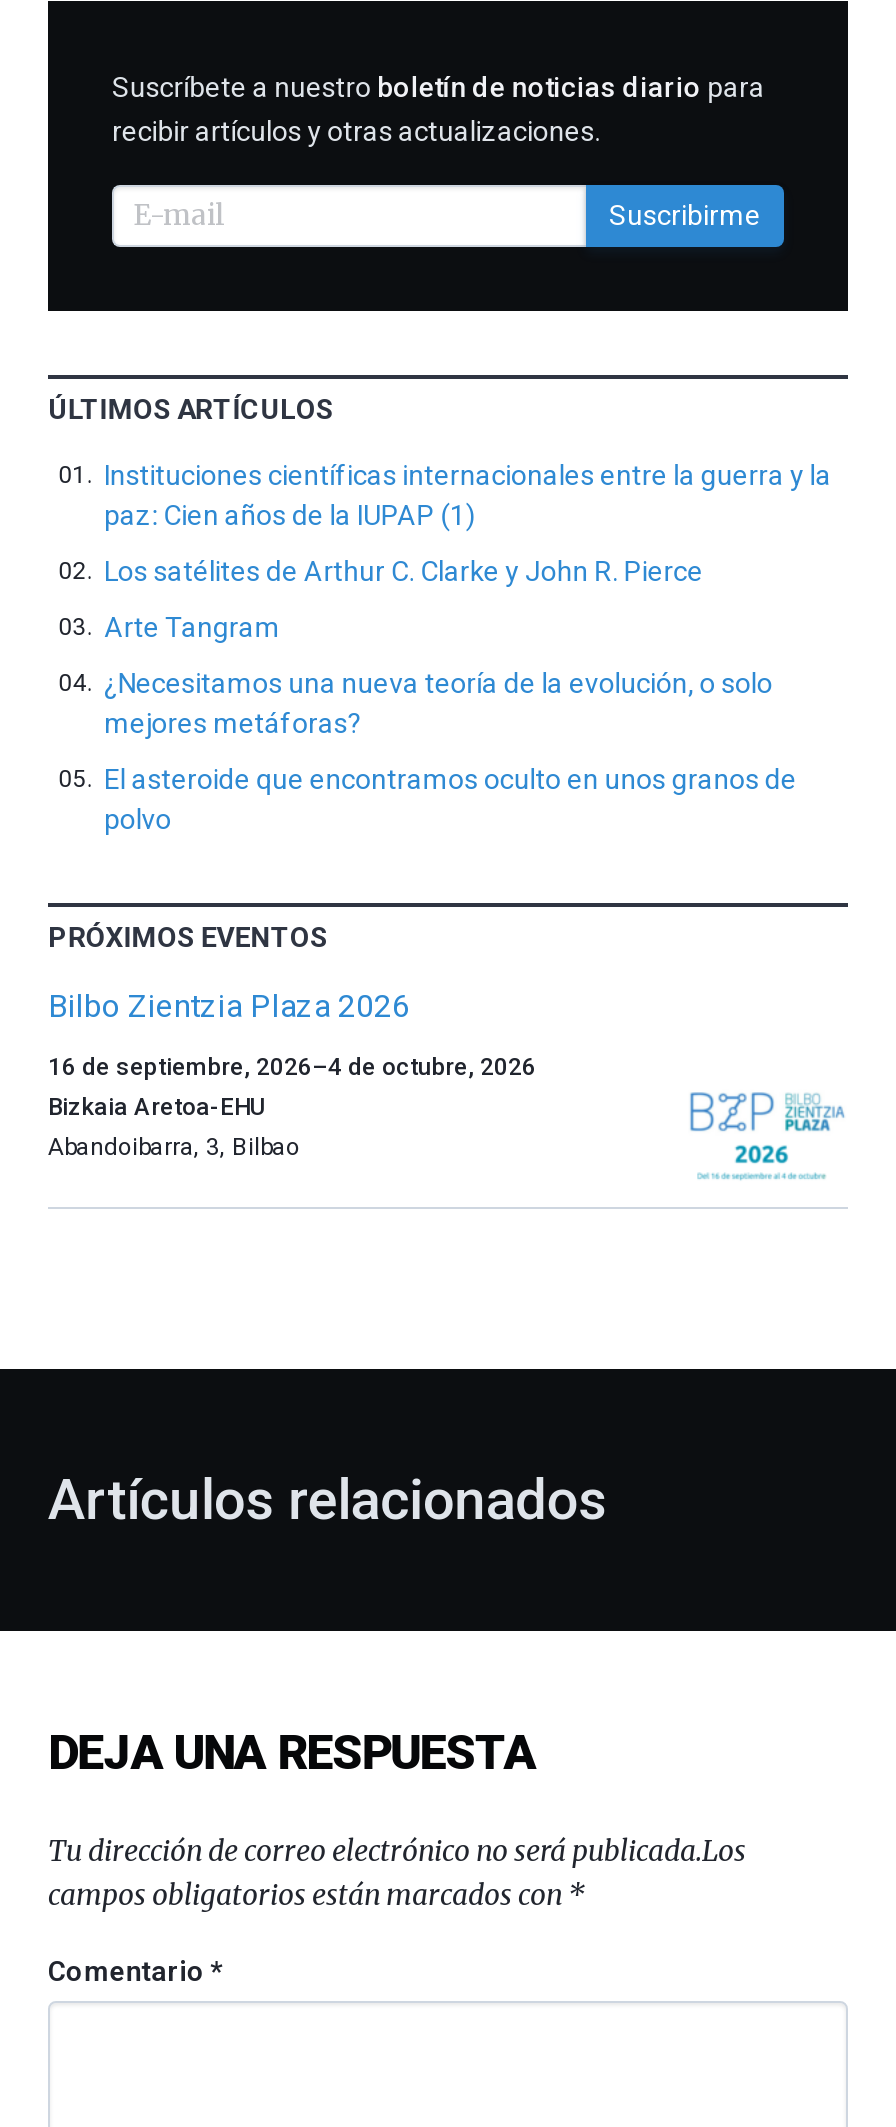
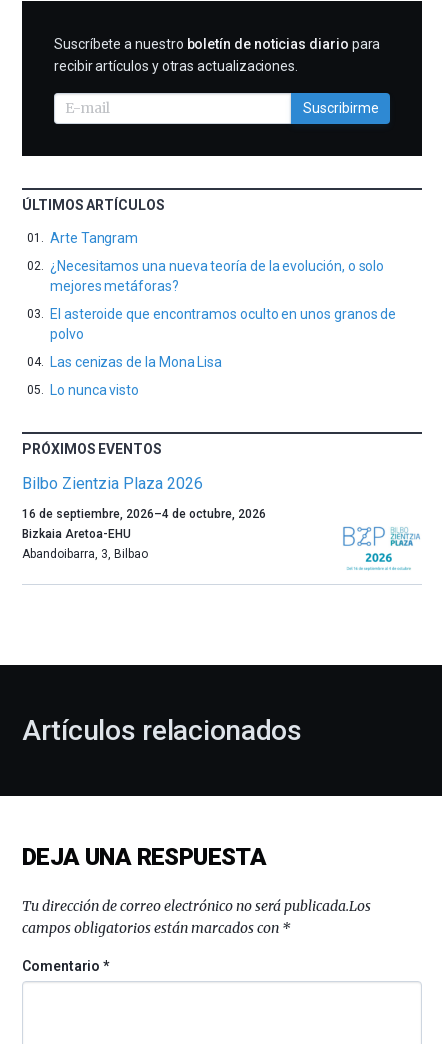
- Instituciones científicas internacionales entre la guerra y la
- paz: Cien años de la IUPAP (1)
- Los satélites de Arthur C. Clarke y John R. Pierce

moved up: Arte Tangram | ¿Necesitamos una nueva teoría de la evolución, o solo | mejores metáforas? | El asteroide que encontramos oculto en unos granos de | polvo

+ Las cenizas de la Mona Lisa
+ Lo nunca visto
